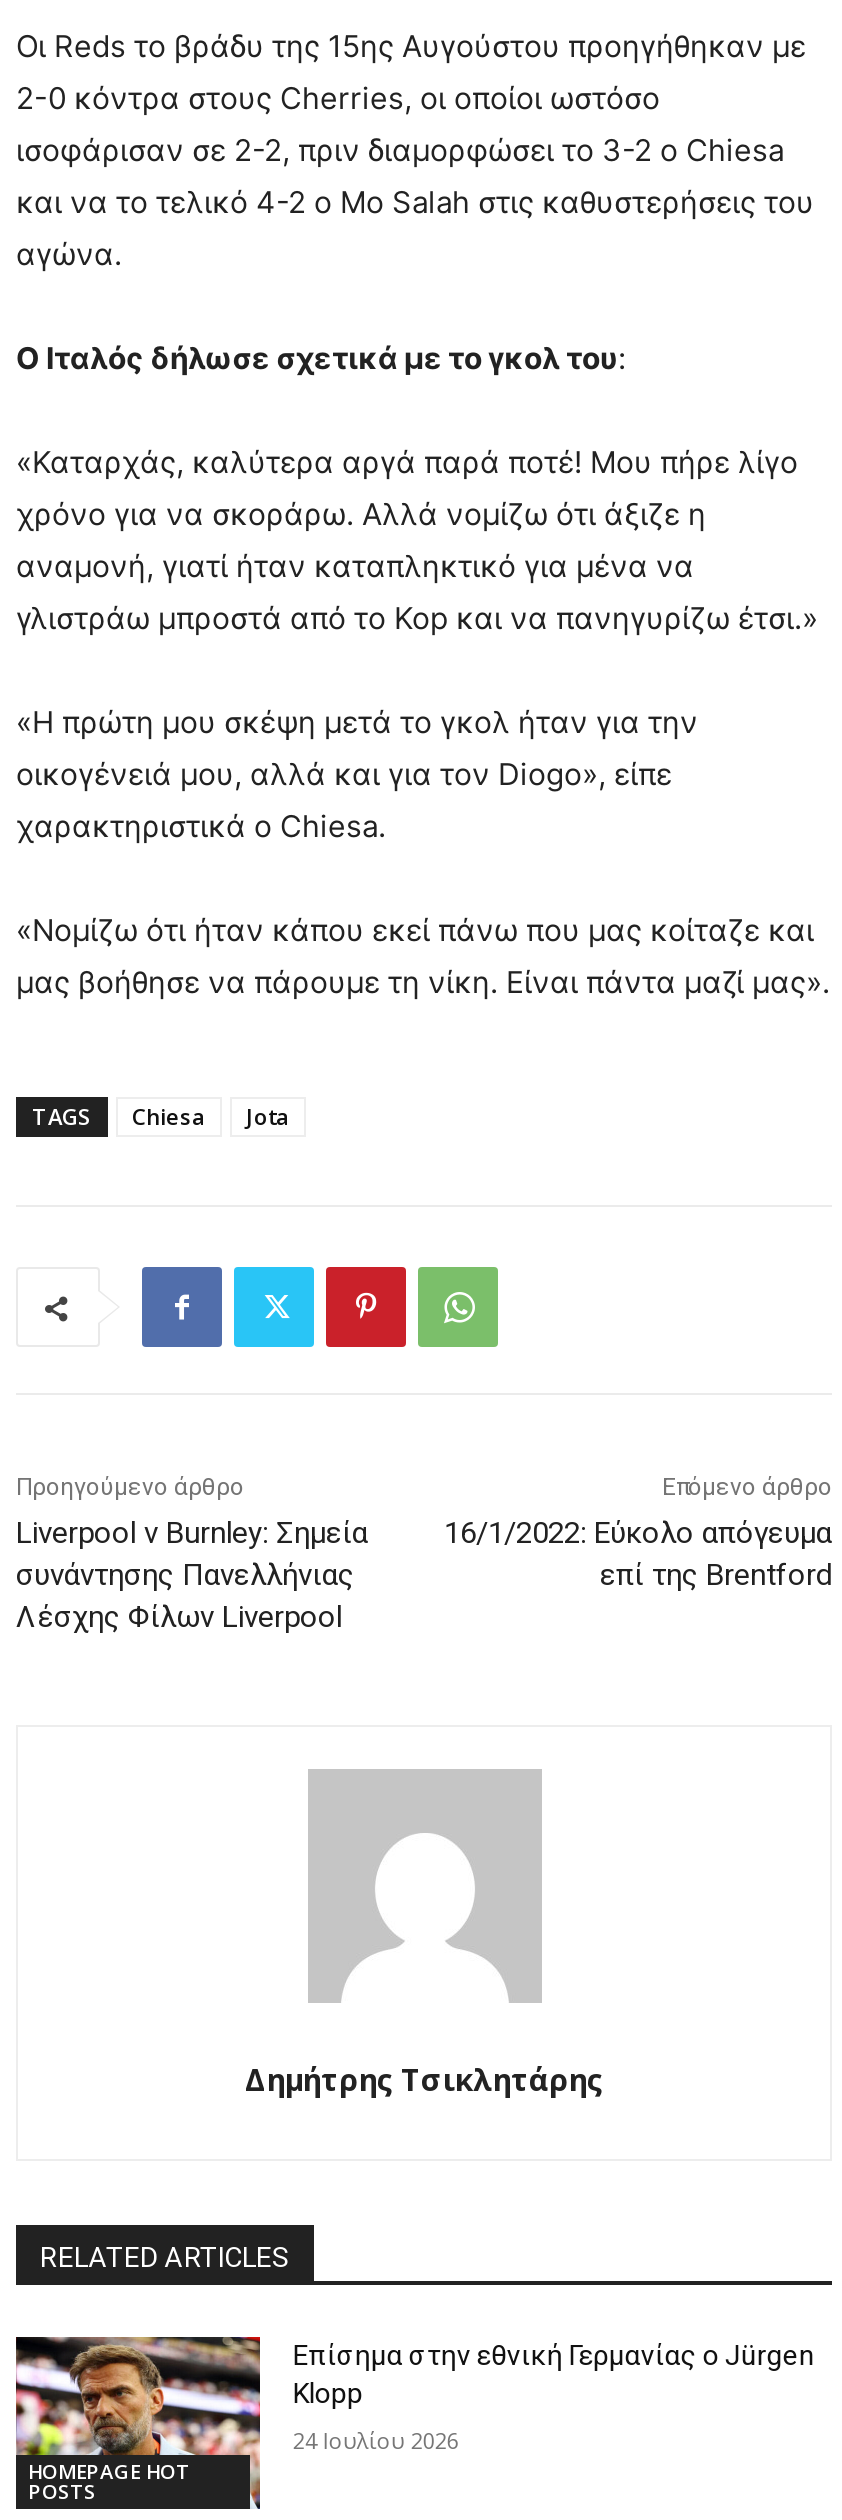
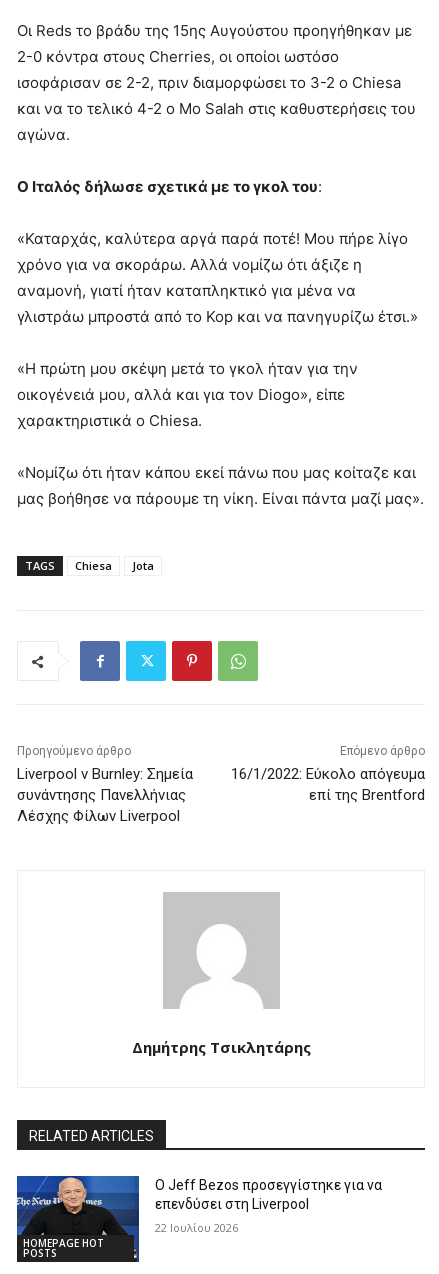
- [image]
- Επίσημα στην εθνική Γερμανίας ο Jürgen
- Klopp
+ [image]
+ Ο Jeff Bezos προσεγγίστηκε για να
+ επενδύσει στη Liverpool

- 24 Ιουλίου 2026
+ 22 Ιουλίου 2026
